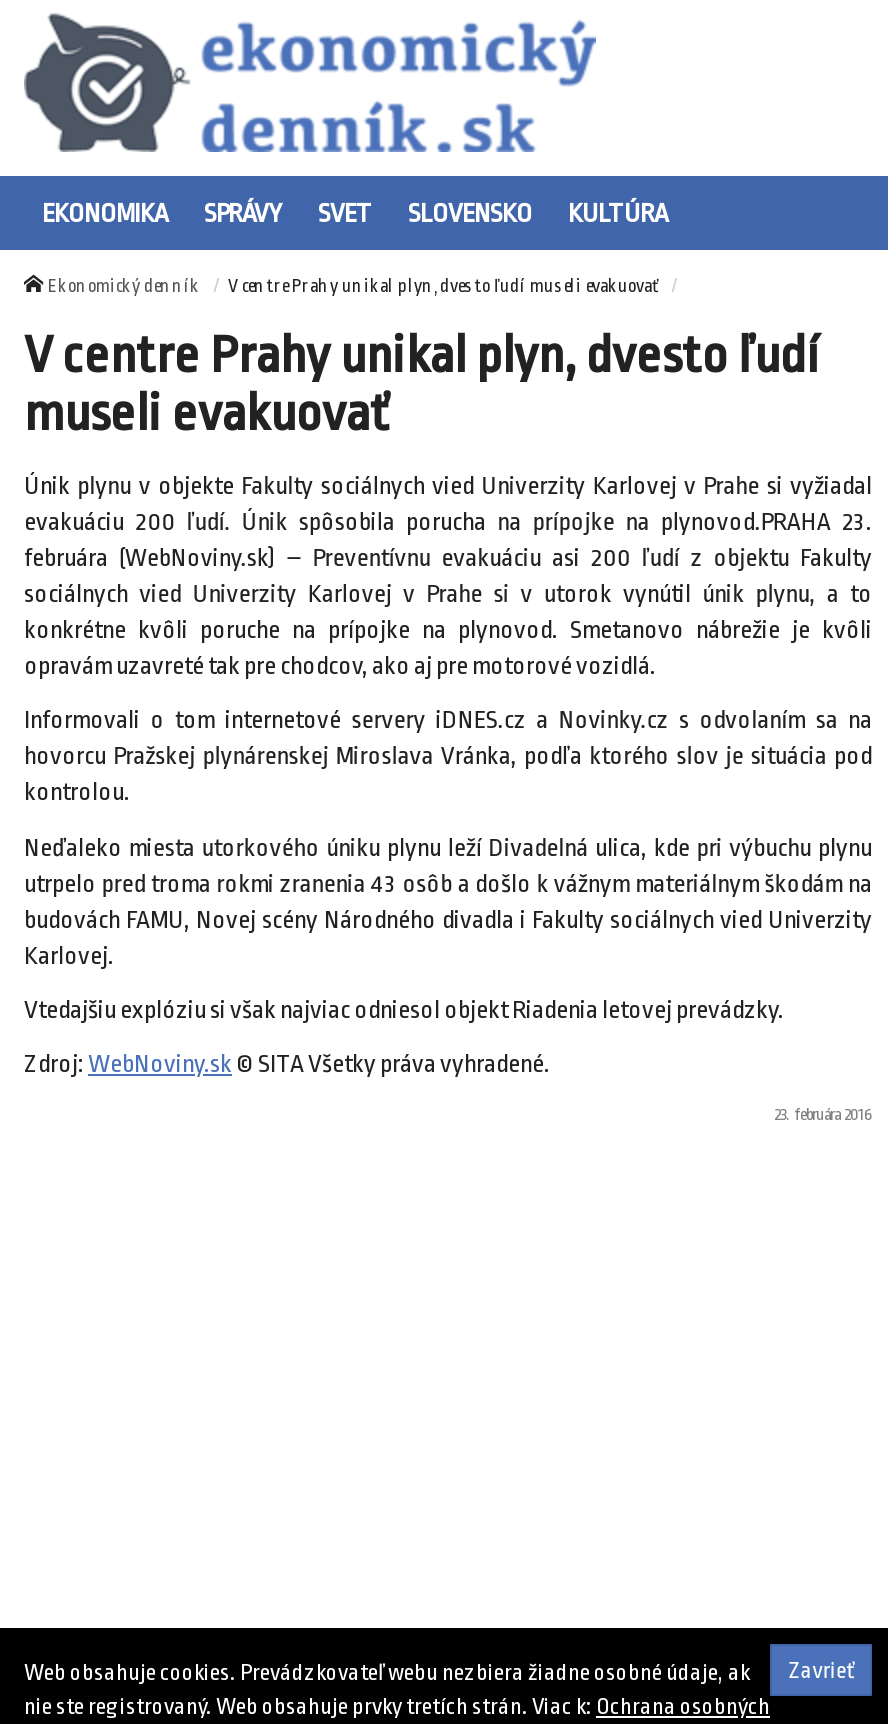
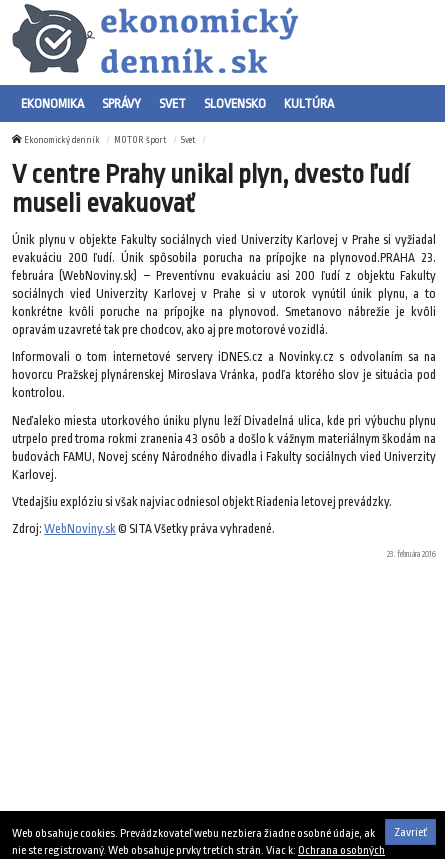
- V centre Prahy unikal plyn, dvesto ľudí museli evakuovať
+ MOTOR šport
+ Svet
